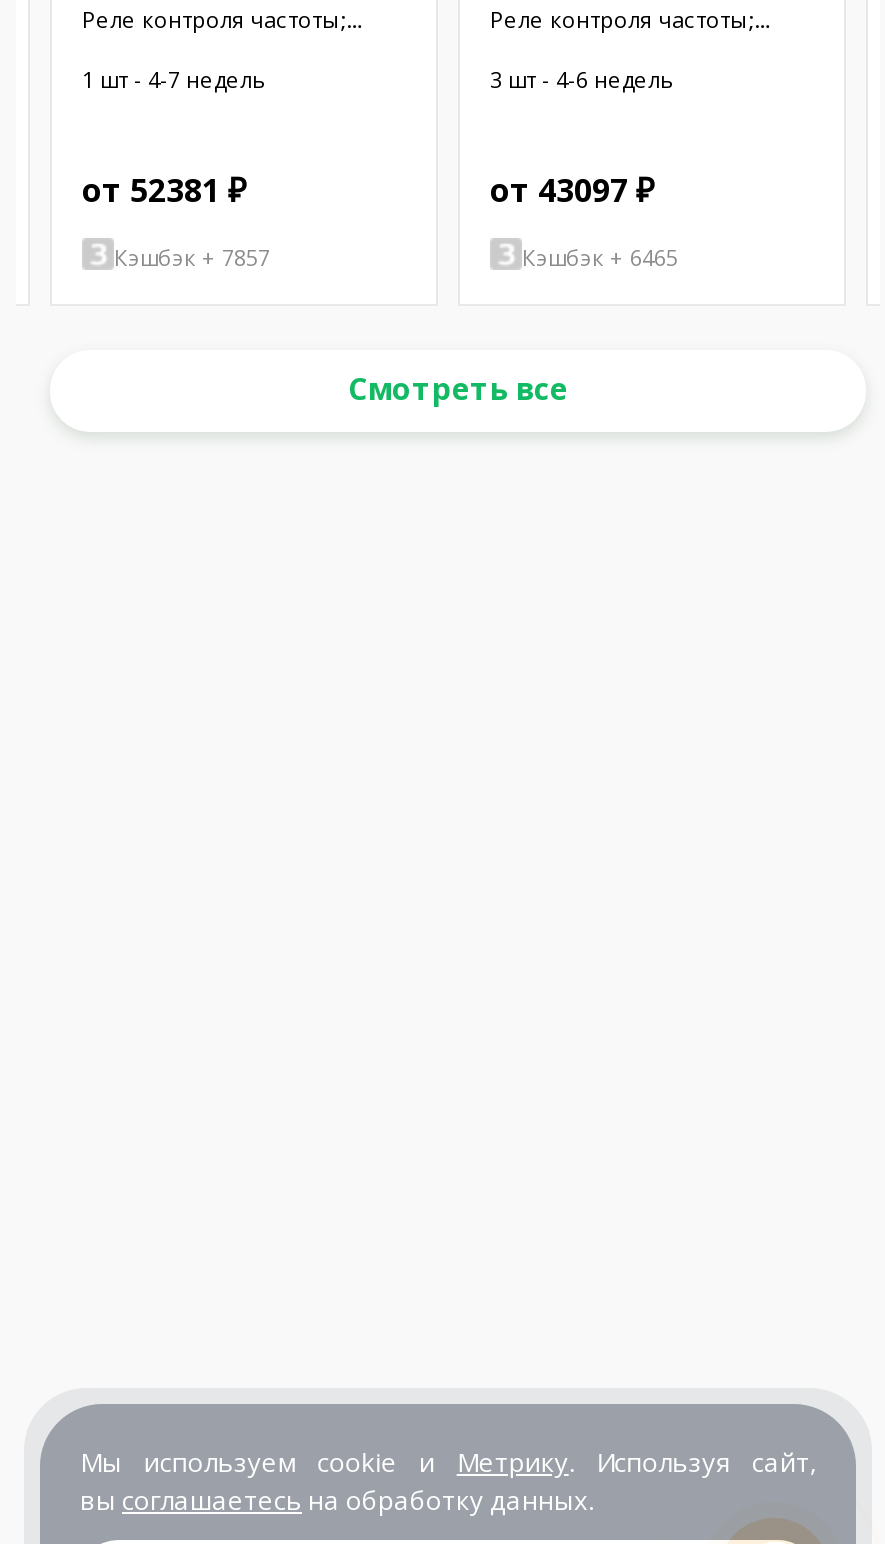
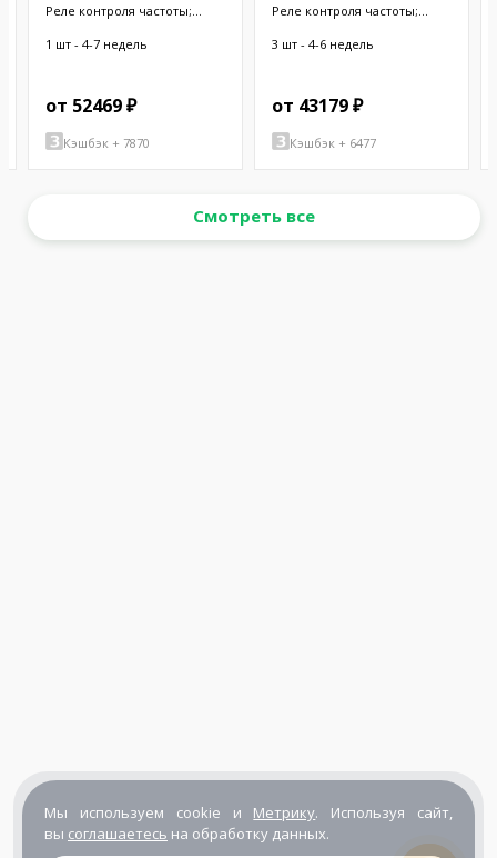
- от 52381 ₽
+ от 52469 ₽

- от 43097 ₽
+ от 43179 ₽

- Кэшбэк + 7857
+ Кэшбэк + 7870

- Кэшбэк + 6465
+ Кэшбэк + 6477
